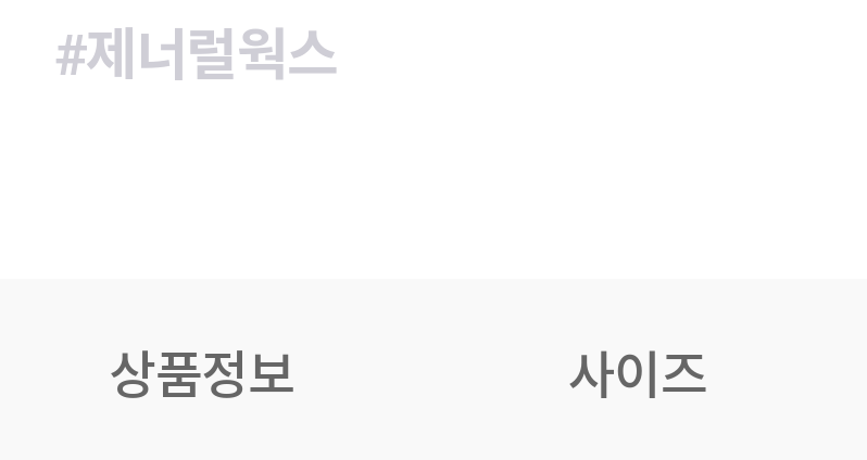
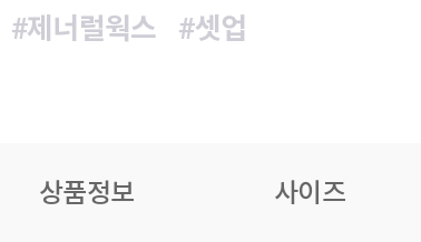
+ #셋업
